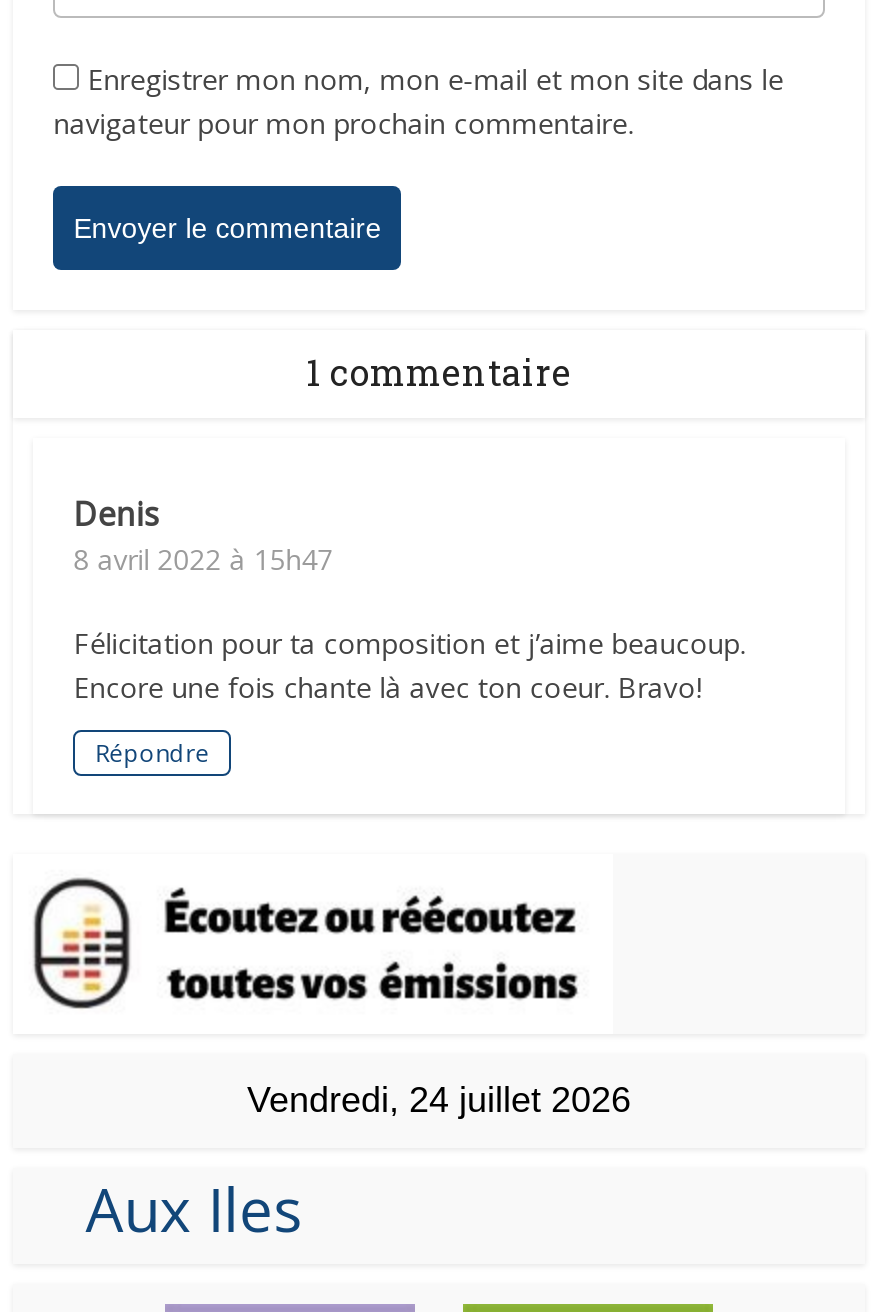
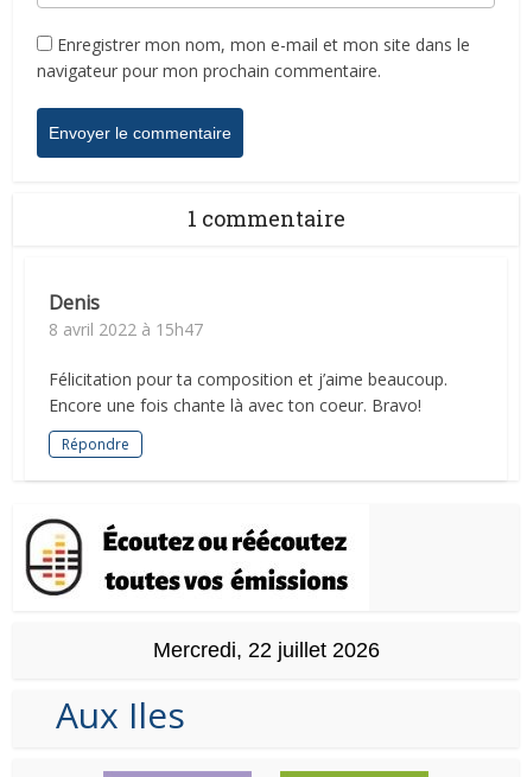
- Vendredi, 24 juillet 2026
+ Mercredi, 22 juillet 2026
